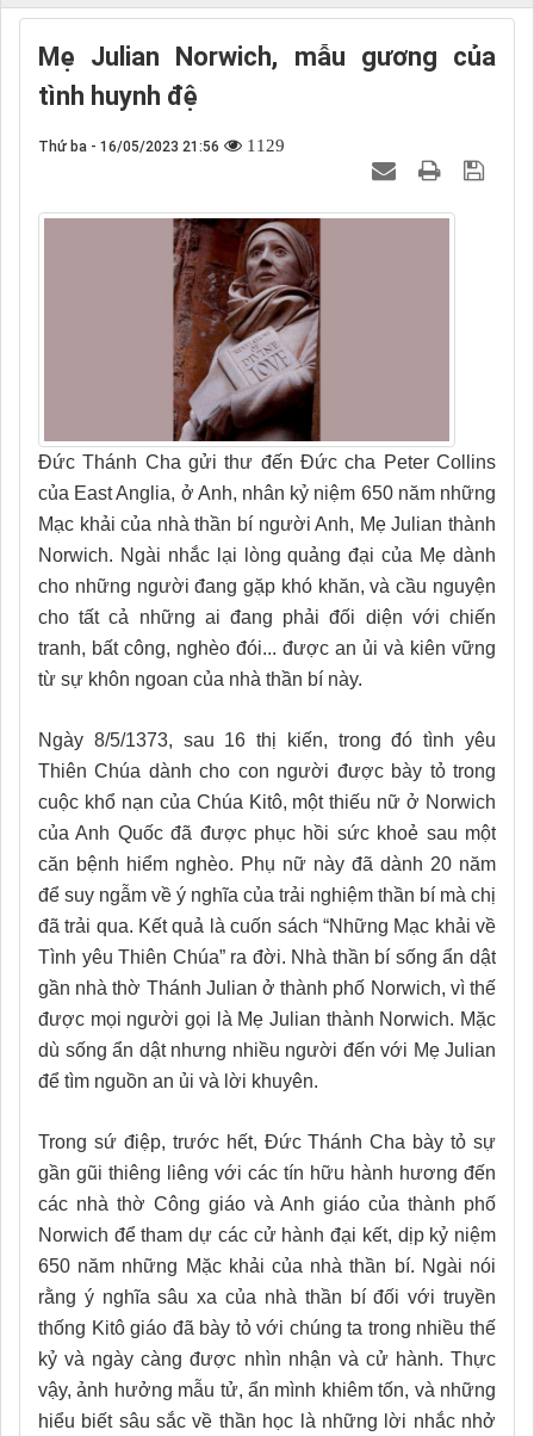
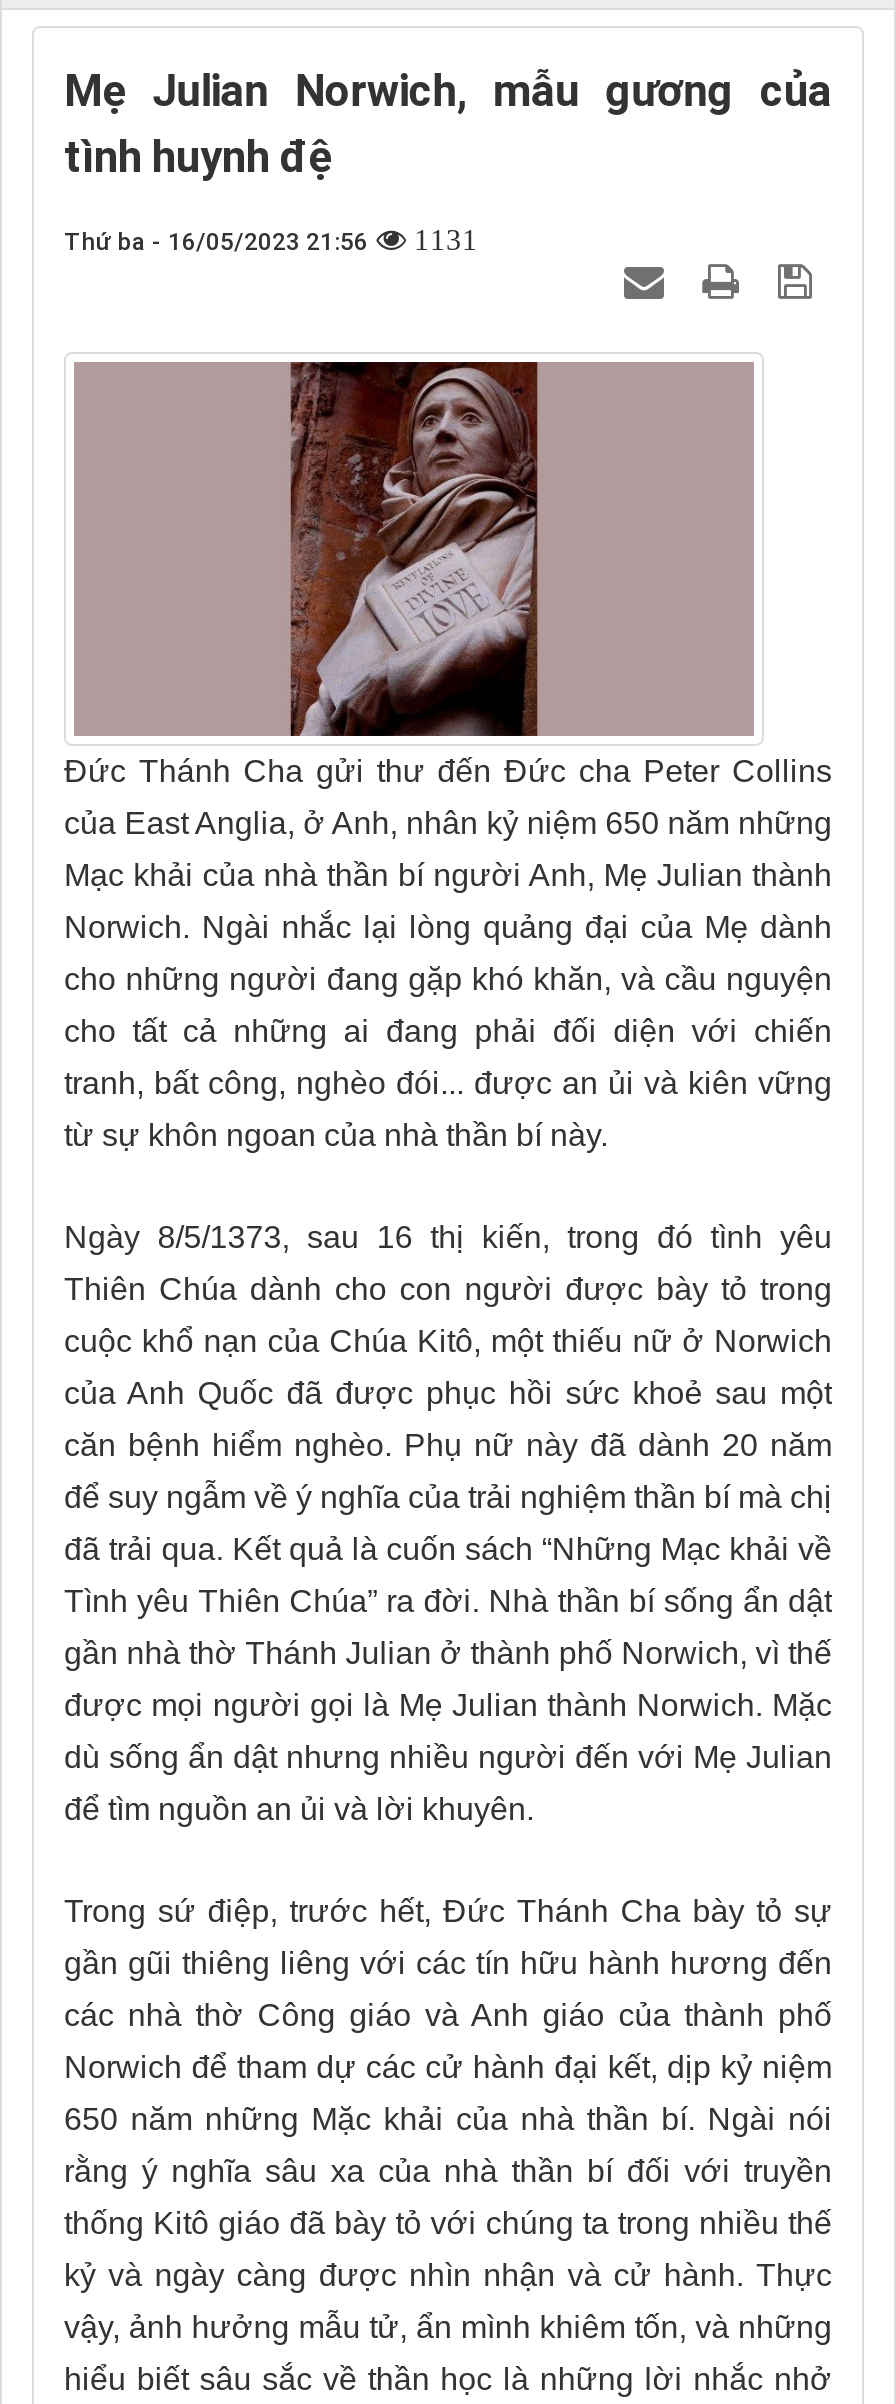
- Thứ ba - 16/05/2023 21:56 1129
+ Thứ ba - 16/05/2023 21:56 1131
